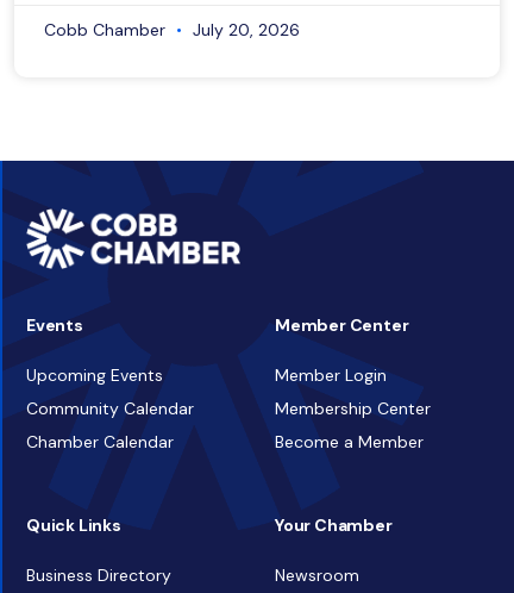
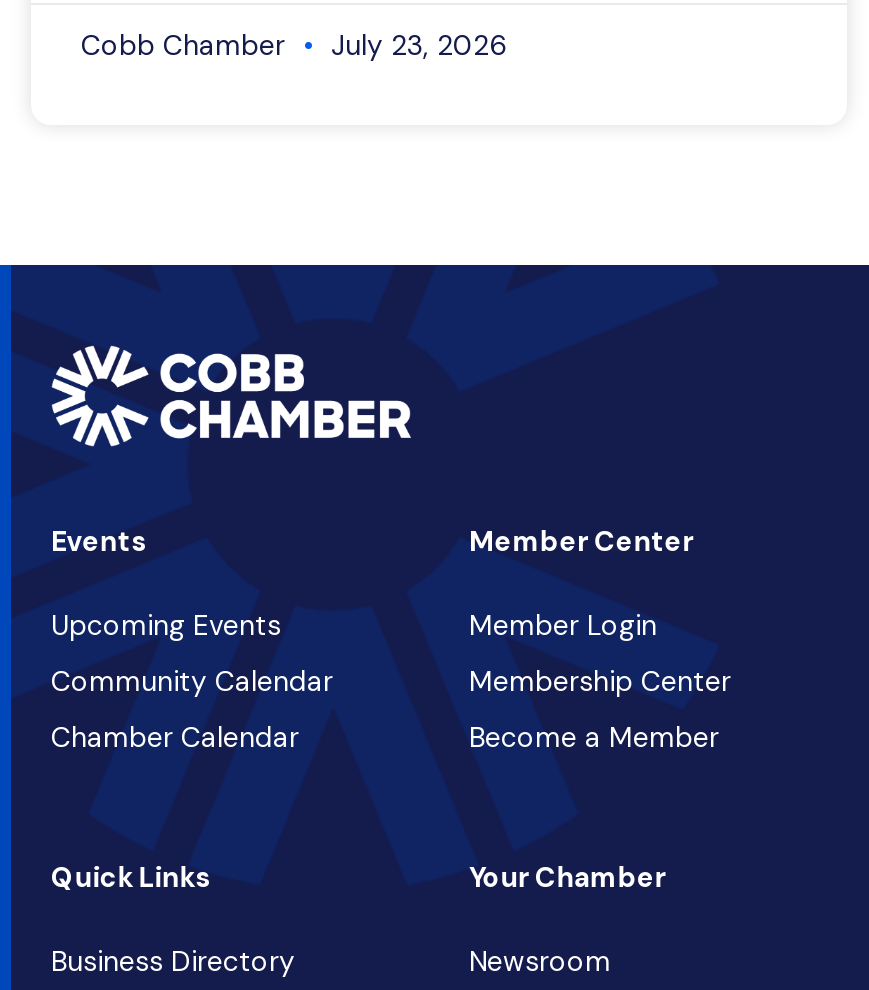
- Cobb Chamber July 20, 2026
+ Cobb Chamber July 23, 2026
